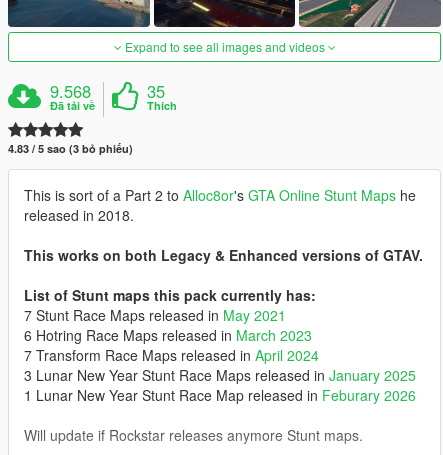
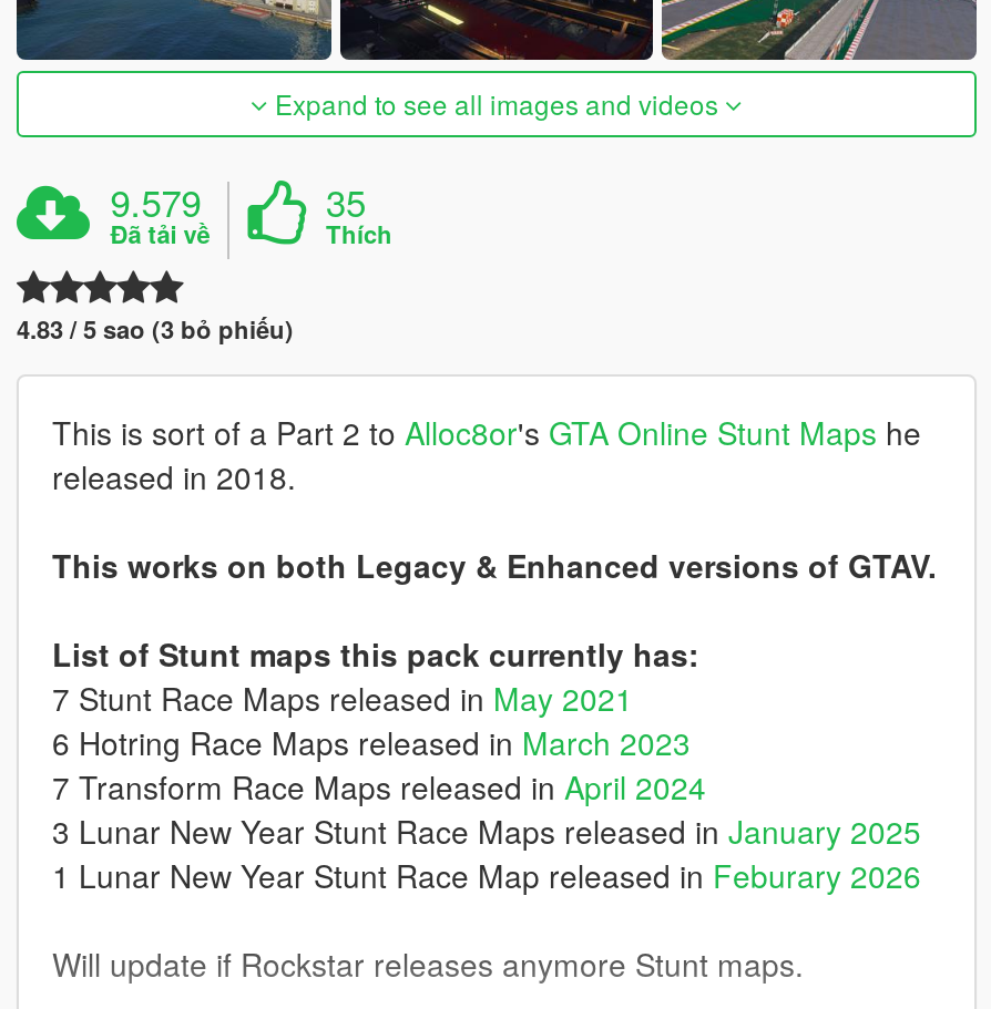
- 9.568
+ 9.579
